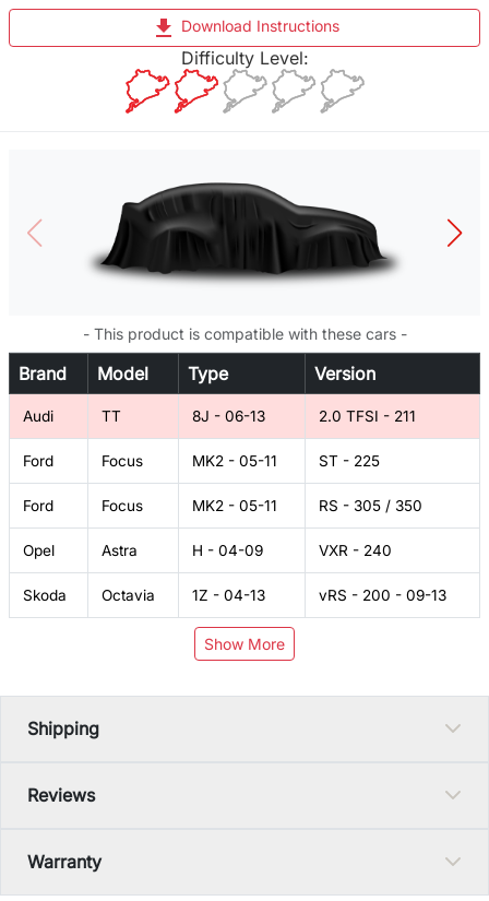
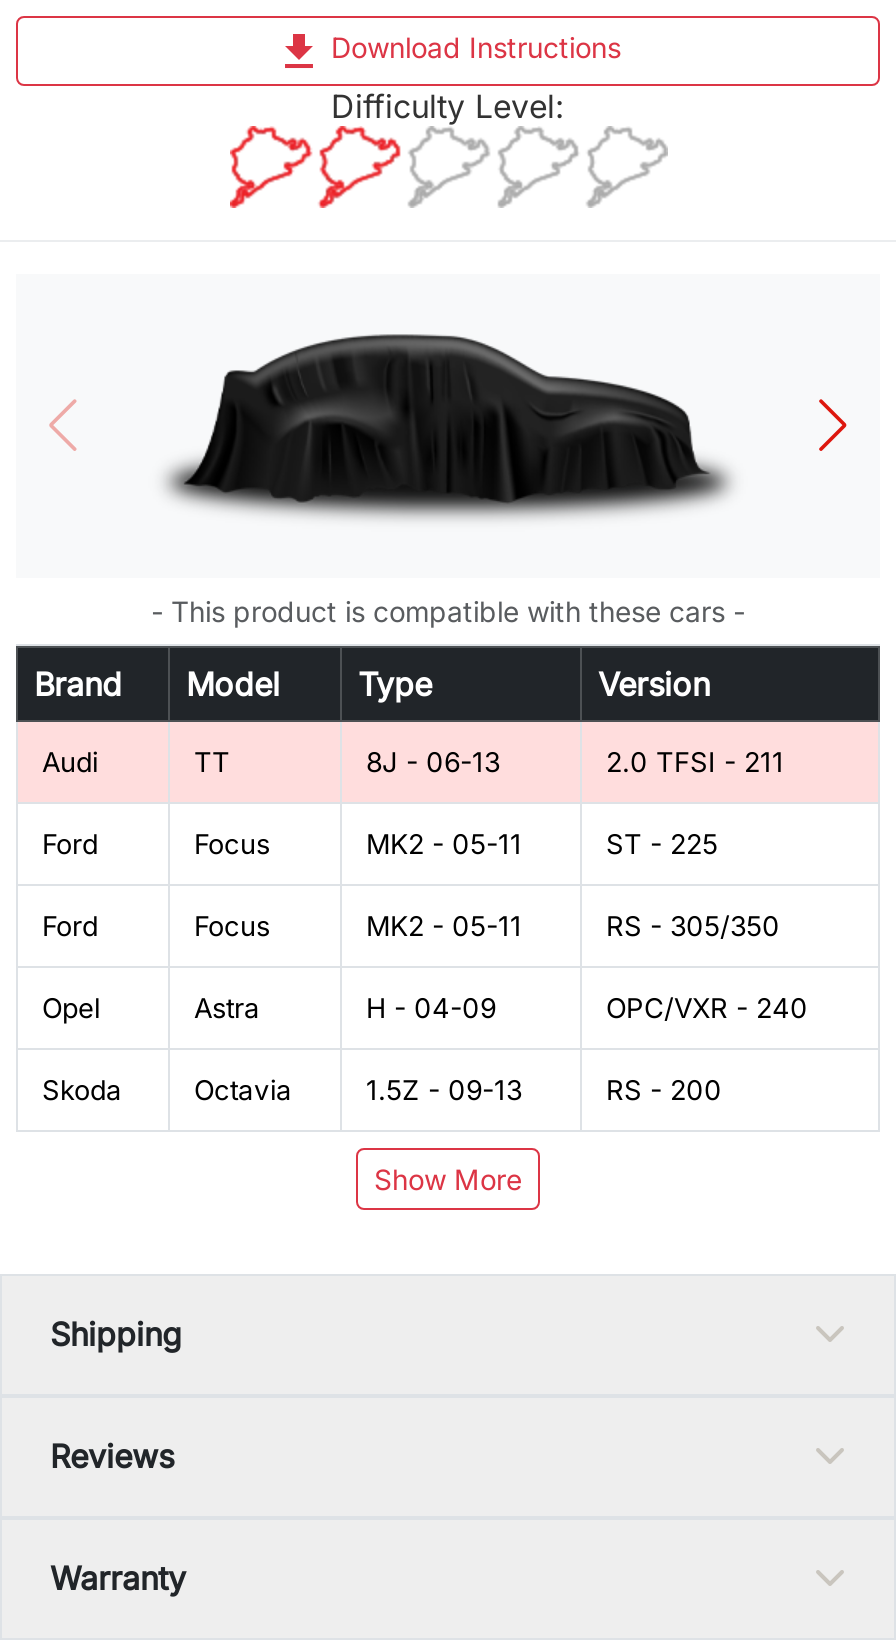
- RS - 305 / 350
+ RS - 305/350

- VXR - 240
+ OPC/VXR - 240

- 1Z - 04-13
- vRS - 200 - 09-13
+ 1.5Z - 09-13
+ RS - 200
